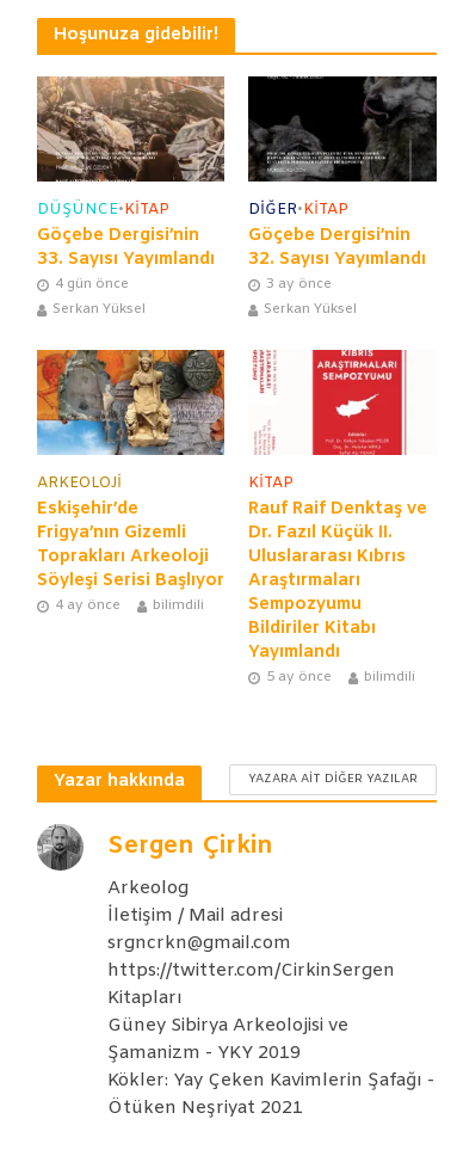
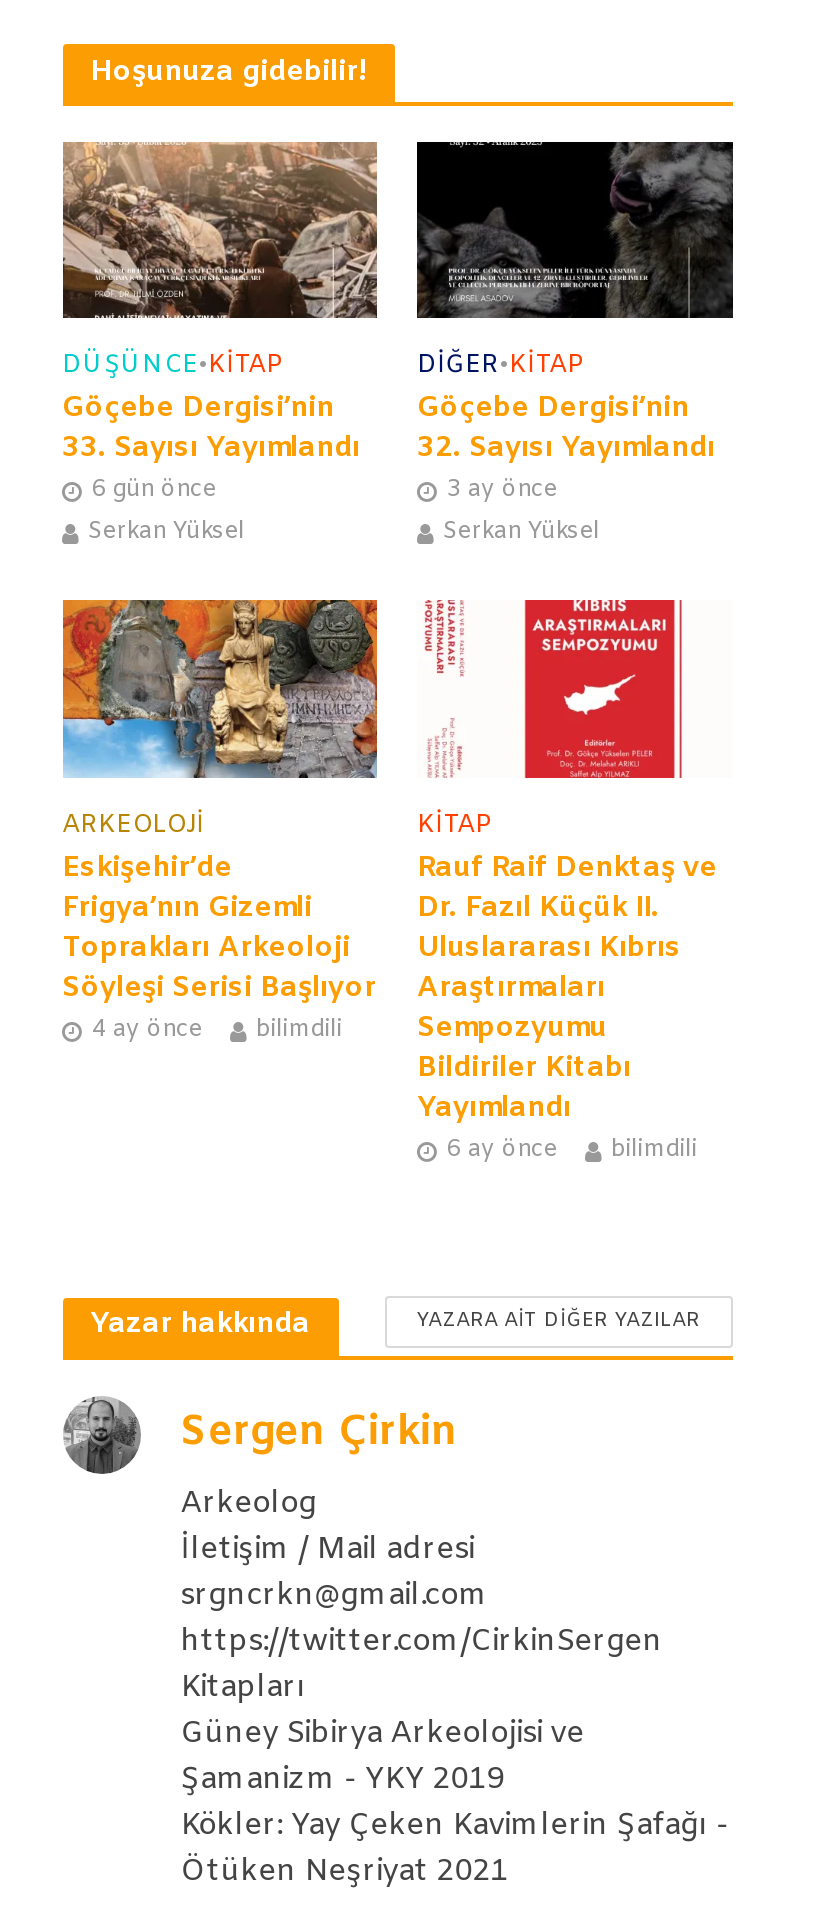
- 4 gün önce
+ 6 gün önce

- 5 ay önce bilimdili
+ 6 ay önce bilimdili
